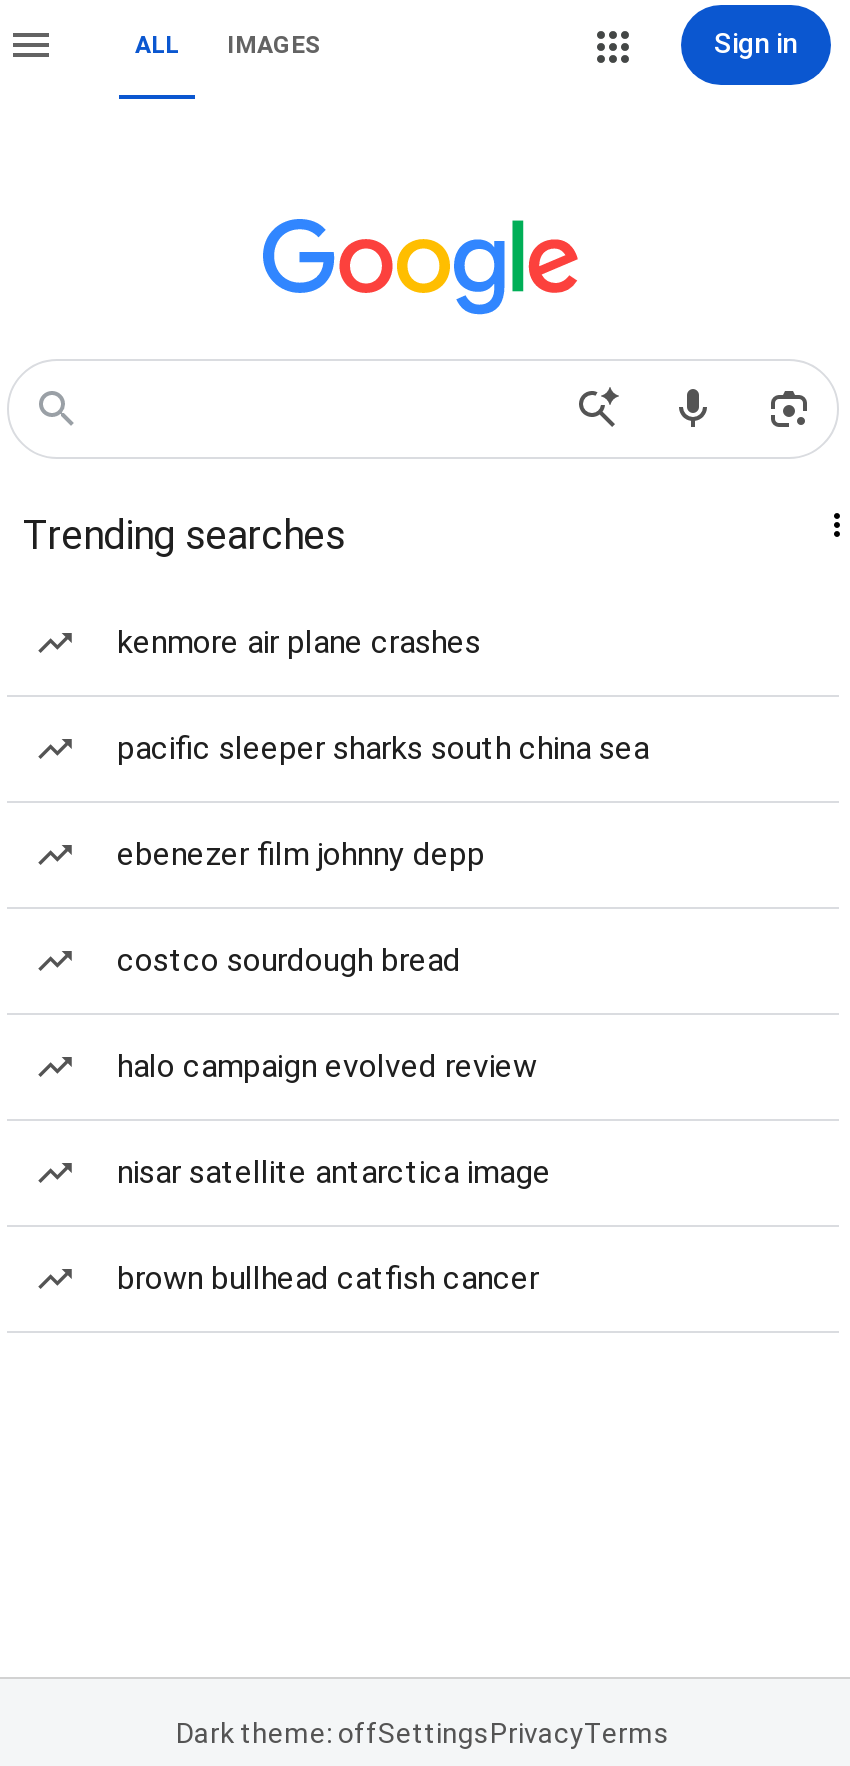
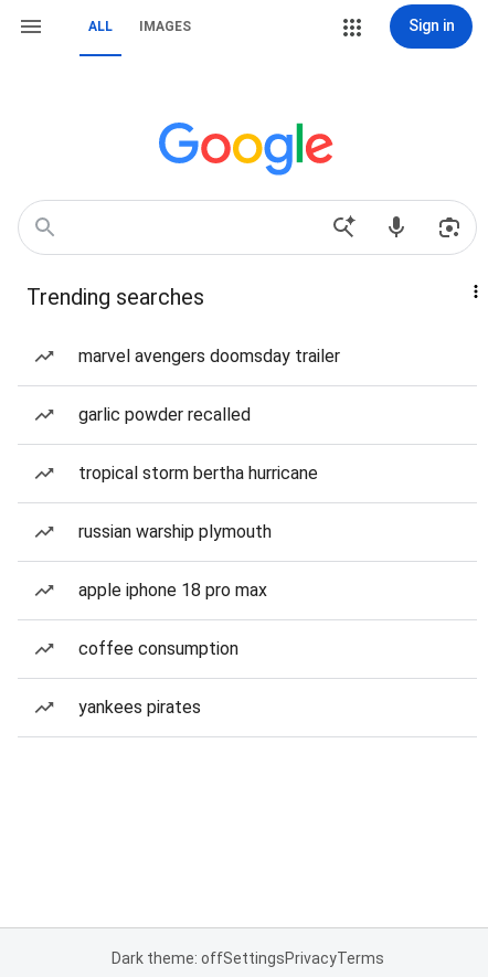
- kenmore air plane crashes
+ marvel avengers doomsday trailer

- pacific sleeper sharks south china sea
+ garlic powder recalled

- ebenezer film johnny depp
+ tropical storm bertha hurricane

- costco sourdough bread
+ russian warship plymouth

- halo campaign evolved review
+ apple iphone 18 pro max

- nisar satellite antarctica image
+ coffee consumption

- brown bullhead catfish cancer
+ yankees pirates
